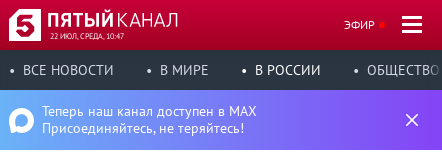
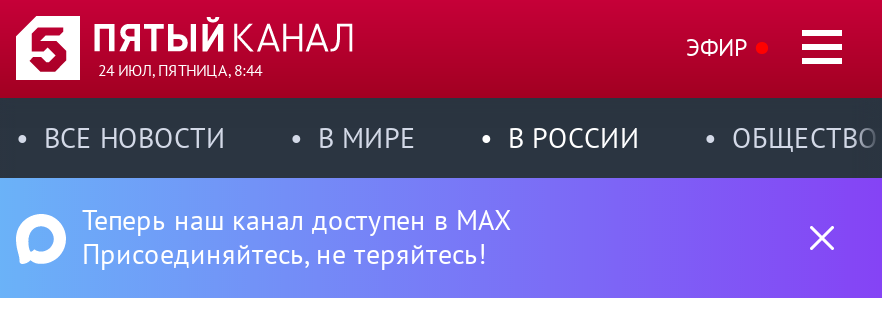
- 22 ИЮЛ, СРЕДА, 10:47
+ 24 ИЮЛ, ПЯТНИЦА, 8:44
